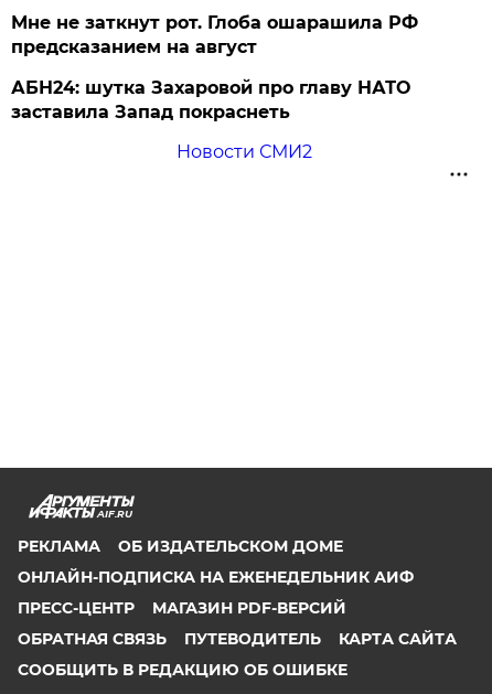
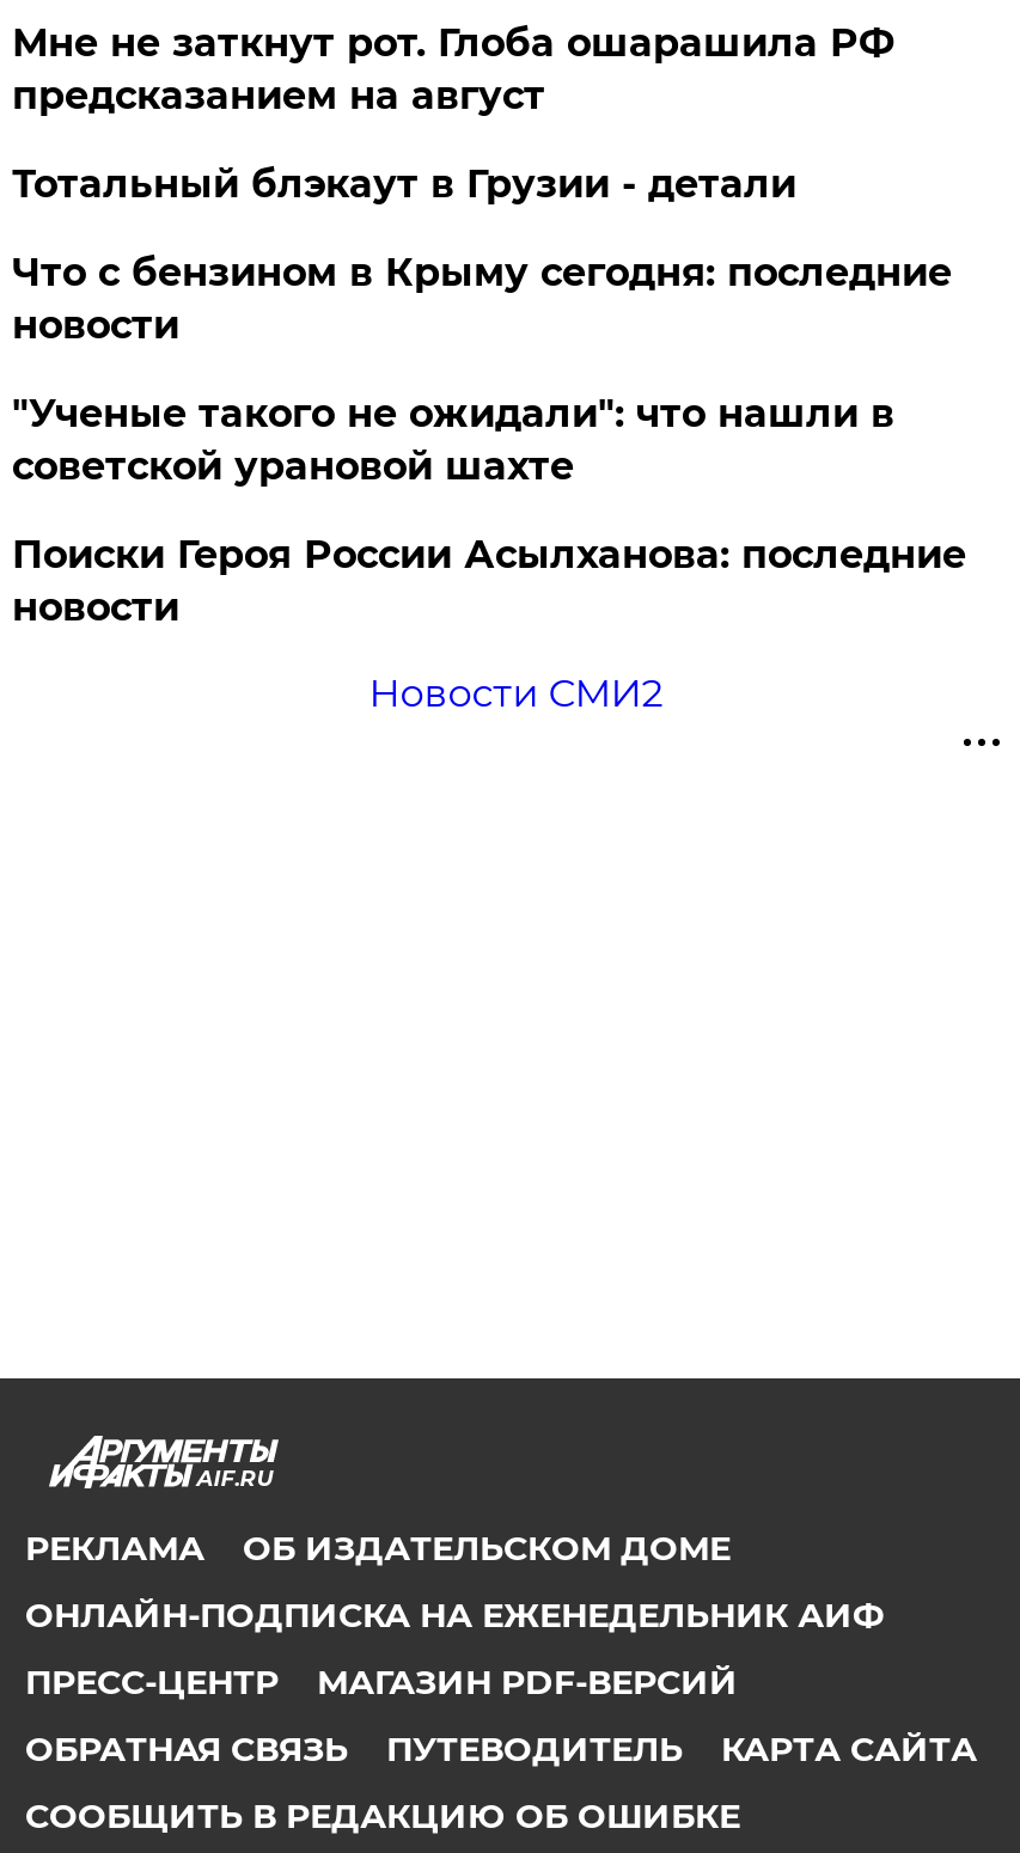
- АБН24: шутка Захаровой про главу НАТО
- заставила Запад покраснеть
+ Тотальный блэкаут в Грузии - детали
+ Что с бензином в Крыму сегодня: последние
+ новости
+ "Ученые такого не ожидали": что нашли в
+ советской урановой шахте
+ Поиски Героя России Асылханова: последние
+ новости
